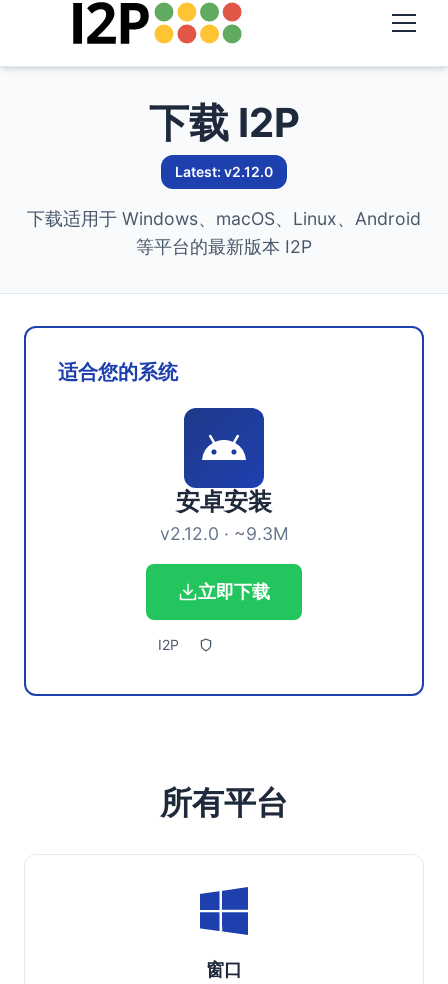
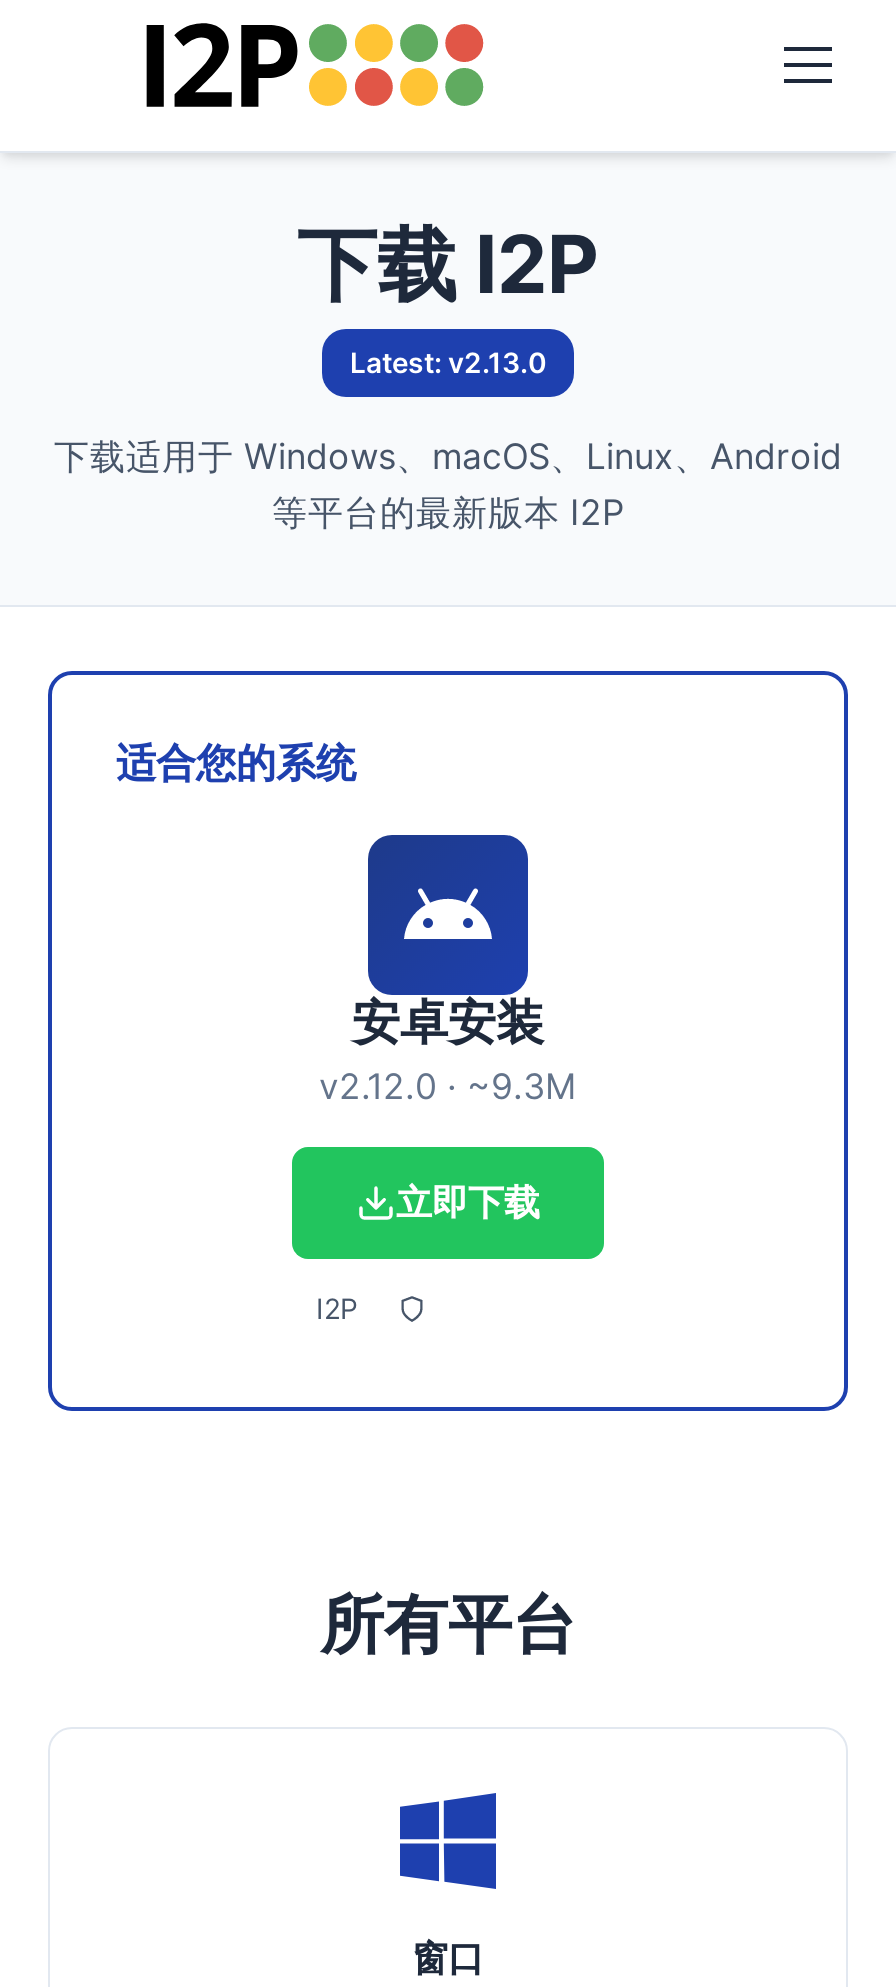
- Latest: v2.12.0
+ Latest: v2.13.0
